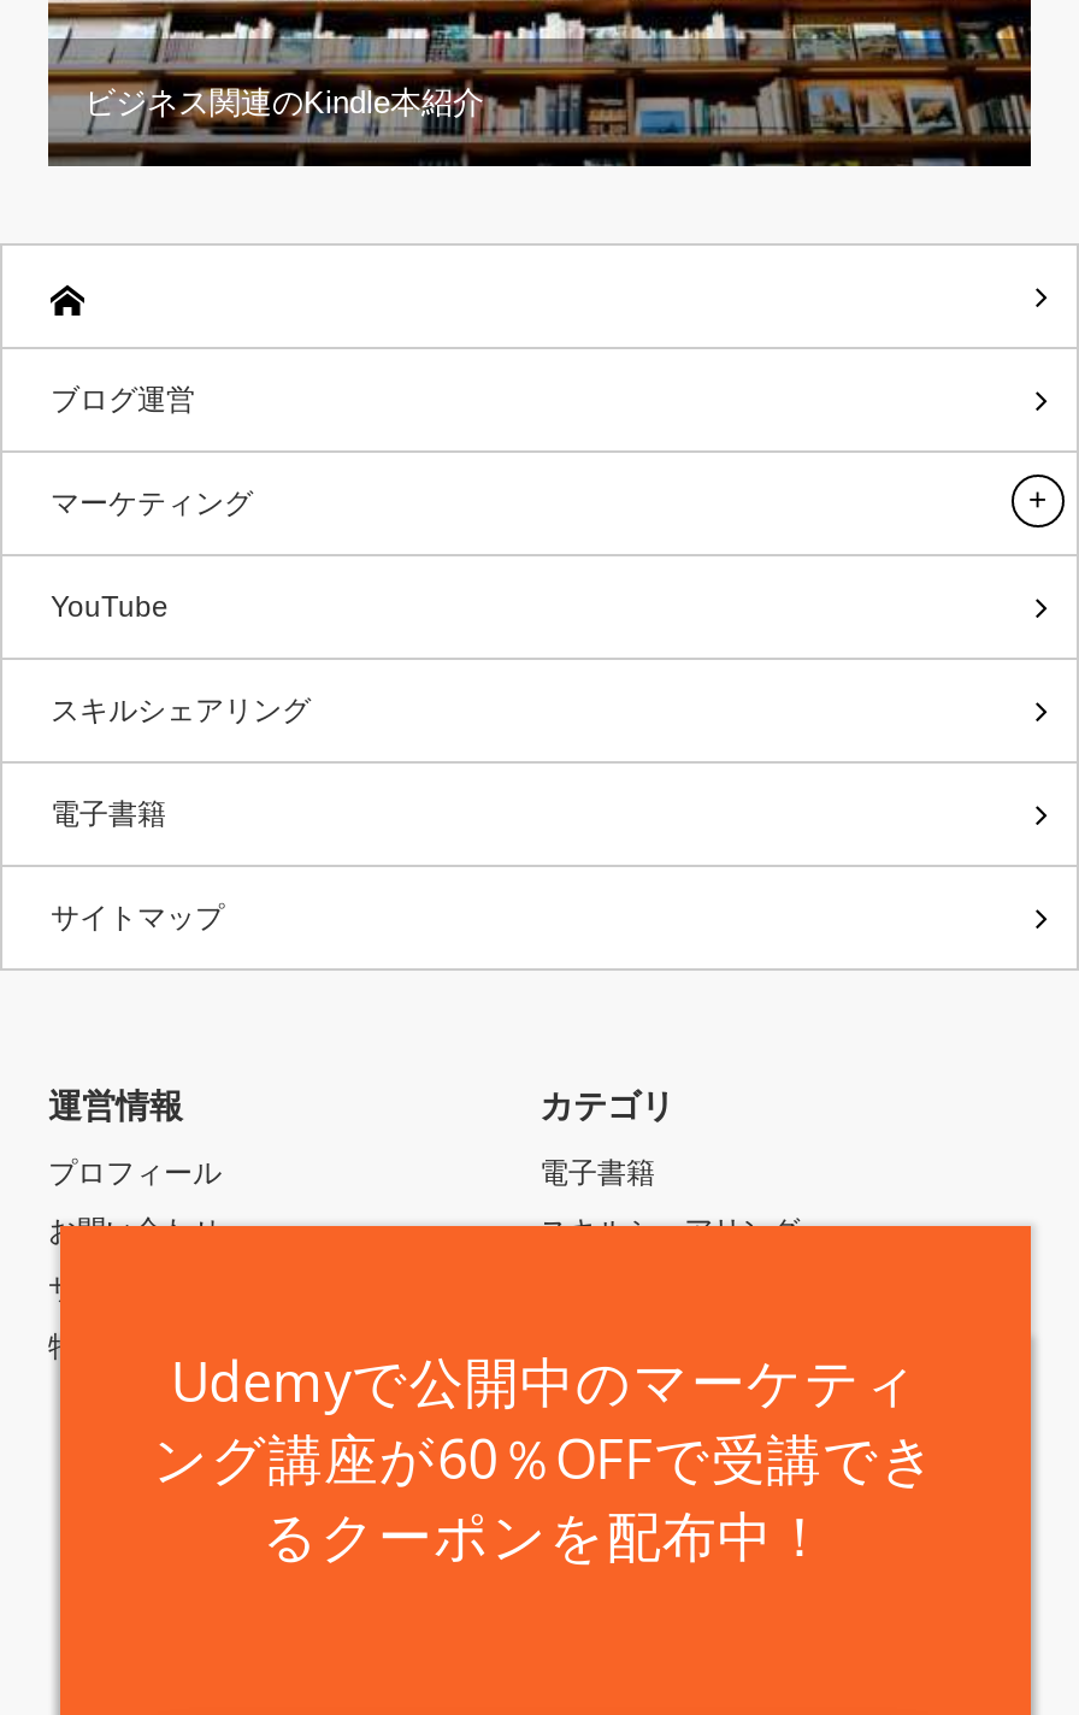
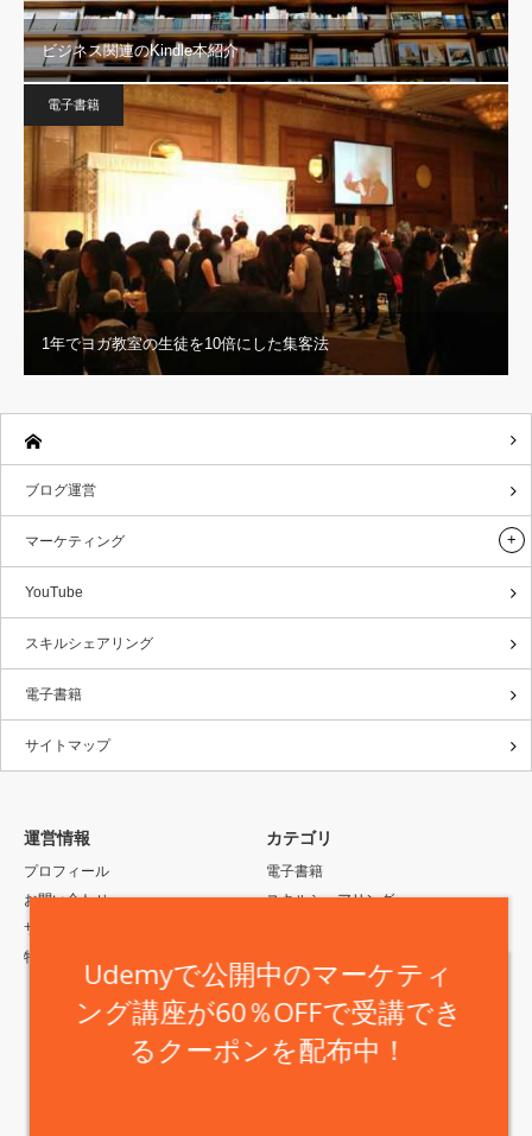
+ [image]
+ 電子書籍

+ 1年でヨガ教室の生徒を10倍にした集客法
